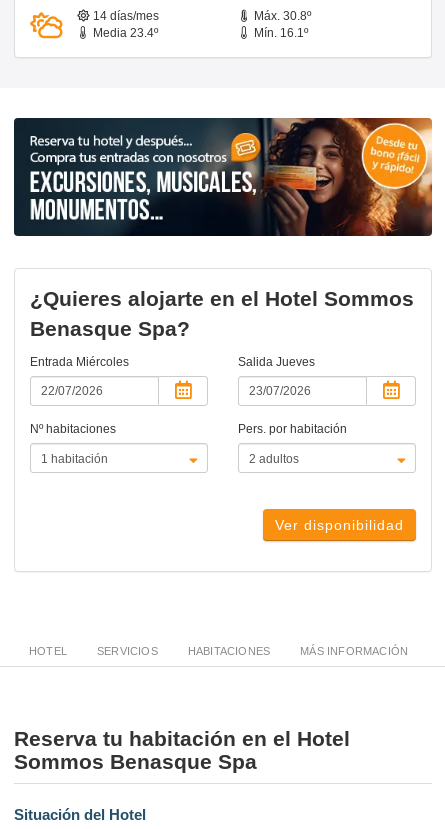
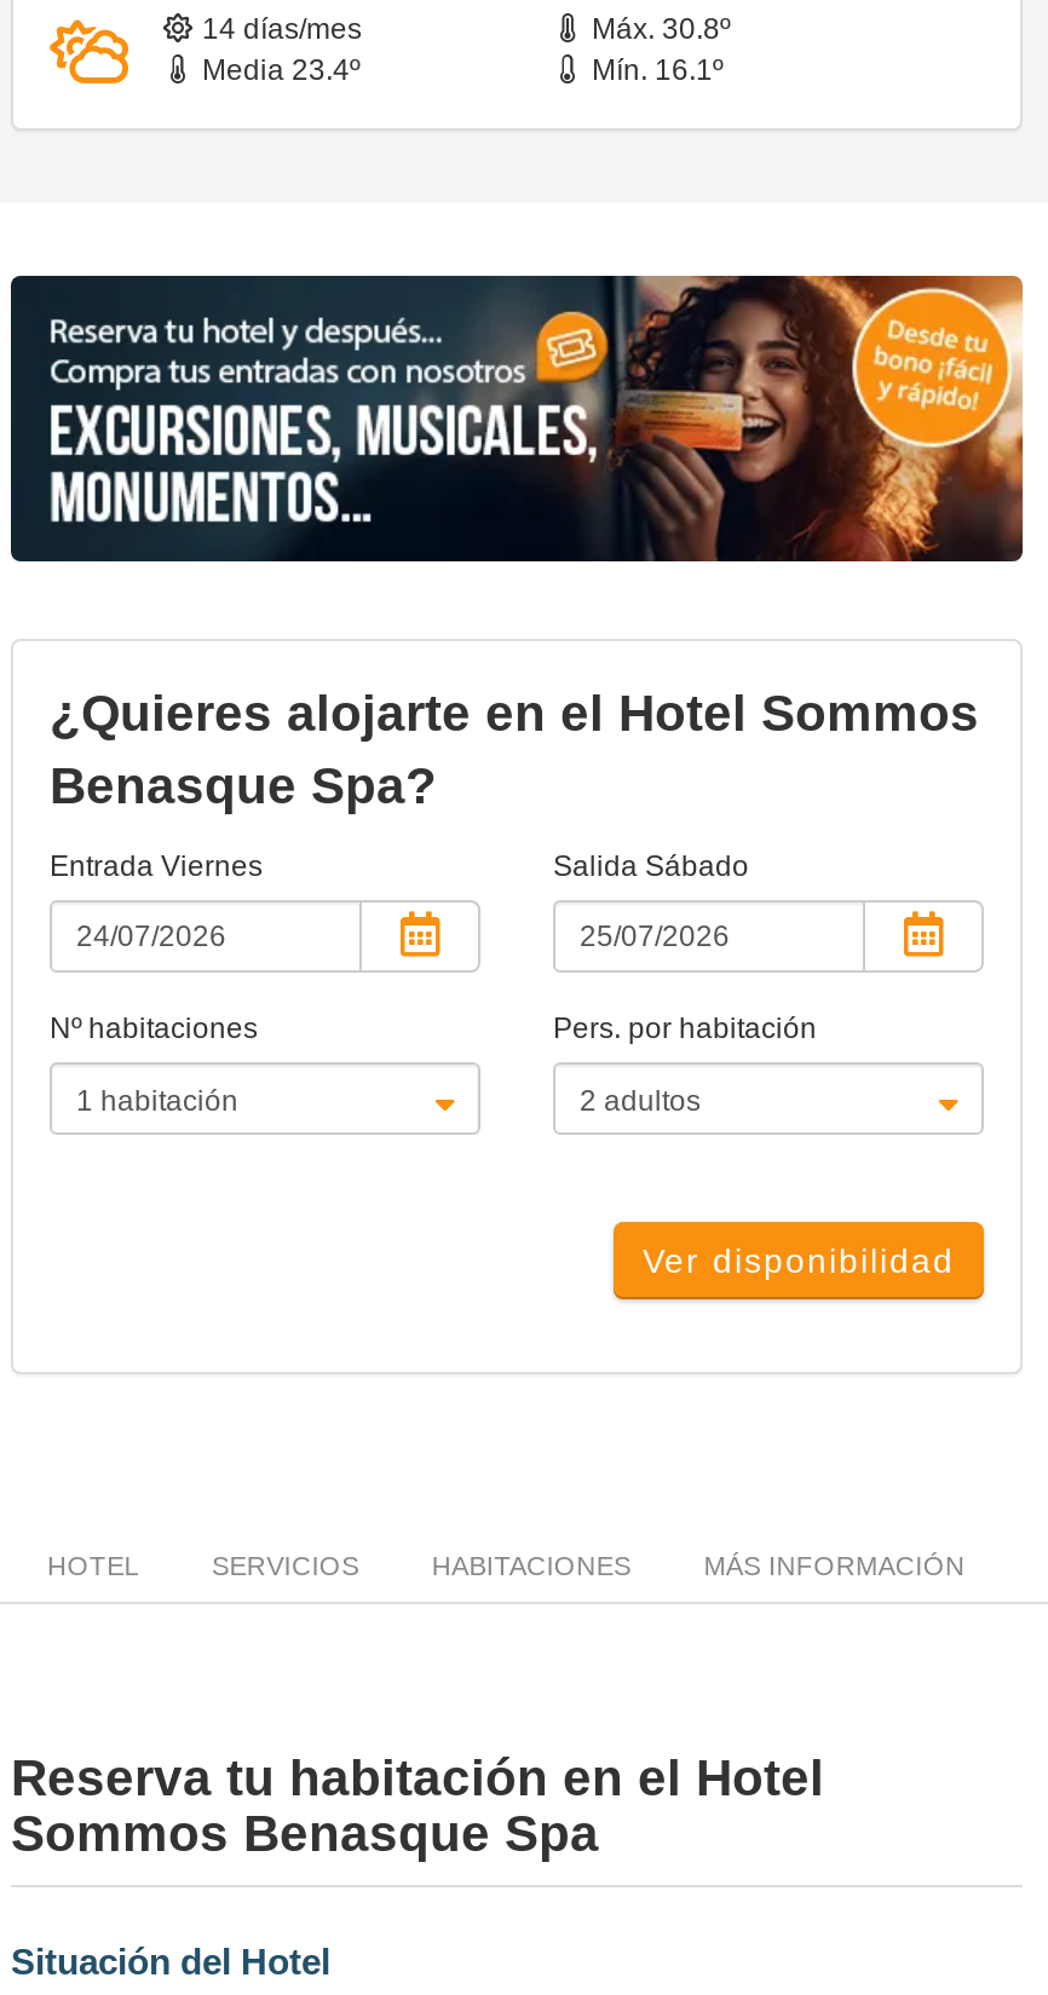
- Entrada Miércoles
+ Entrada Viernes

- Salida Jueves
+ Salida Sábado
